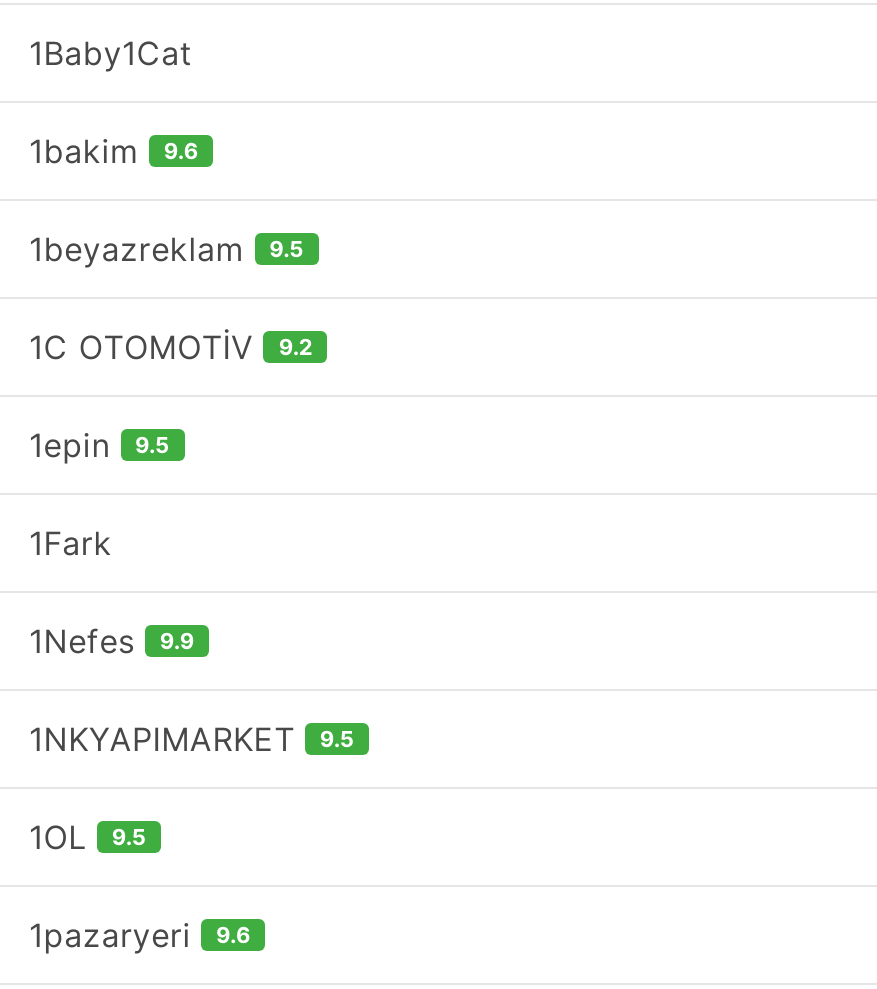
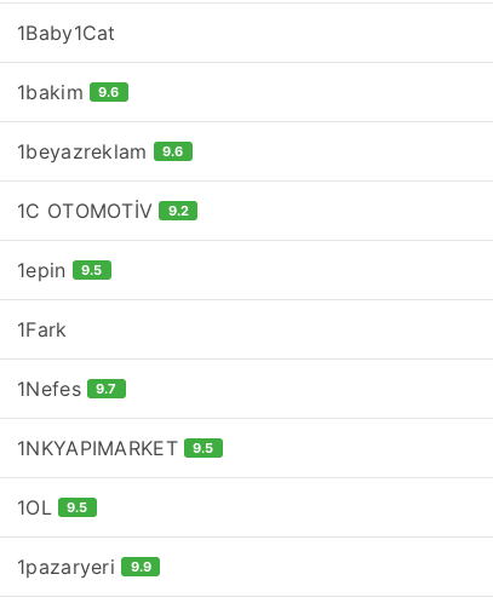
- 1beyazreklam 9.5
+ 1beyazreklam 9.6

- 1Nefes 9.9
+ 1Nefes 9.7

- 1pazaryeri 9.6
+ 1pazaryeri 9.9
